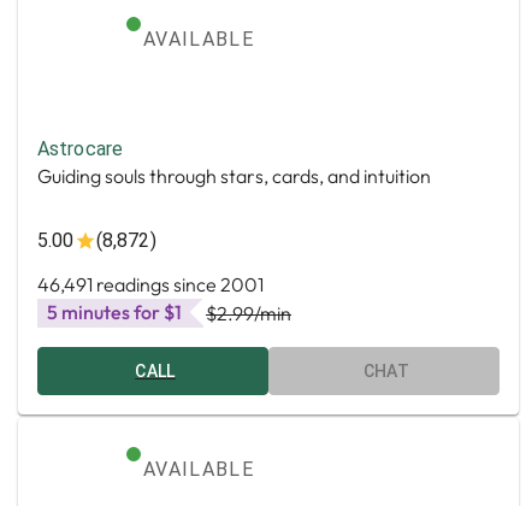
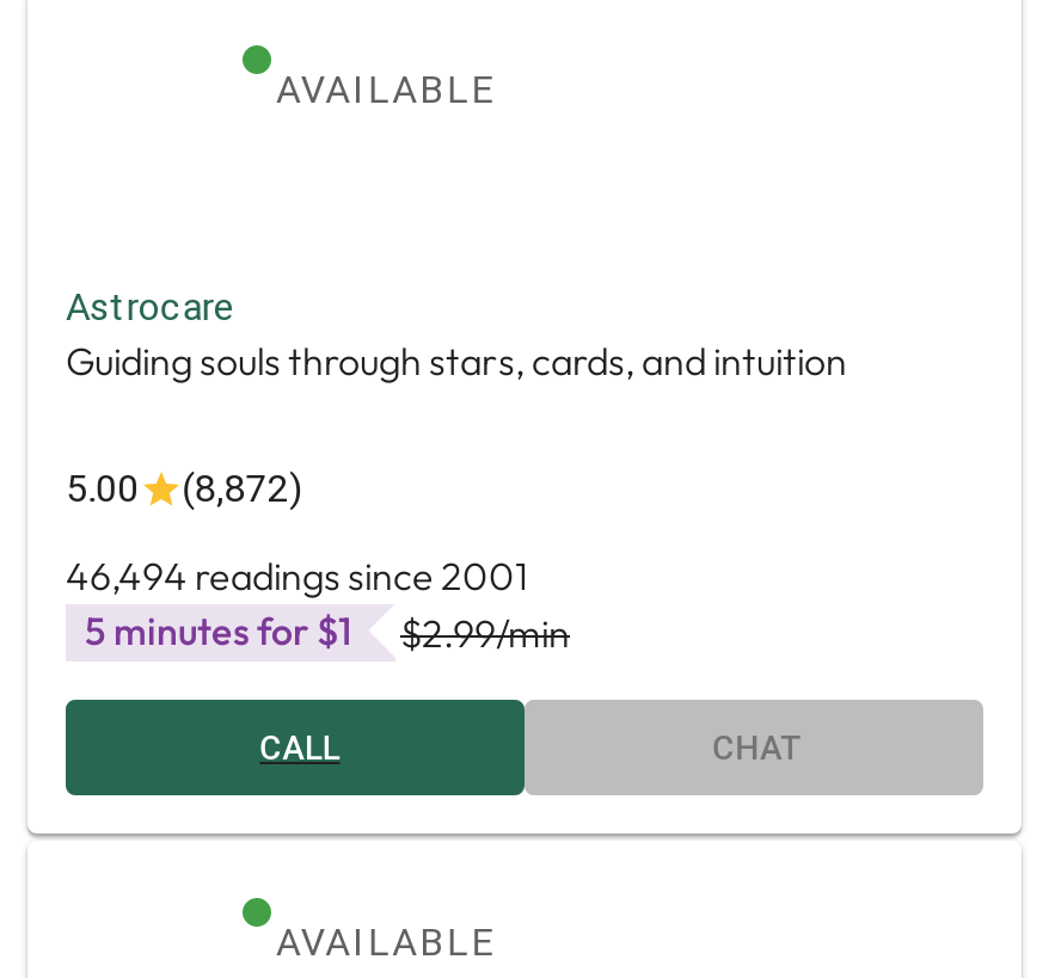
- 46,491 readings since 2001
+ 46,494 readings since 2001
